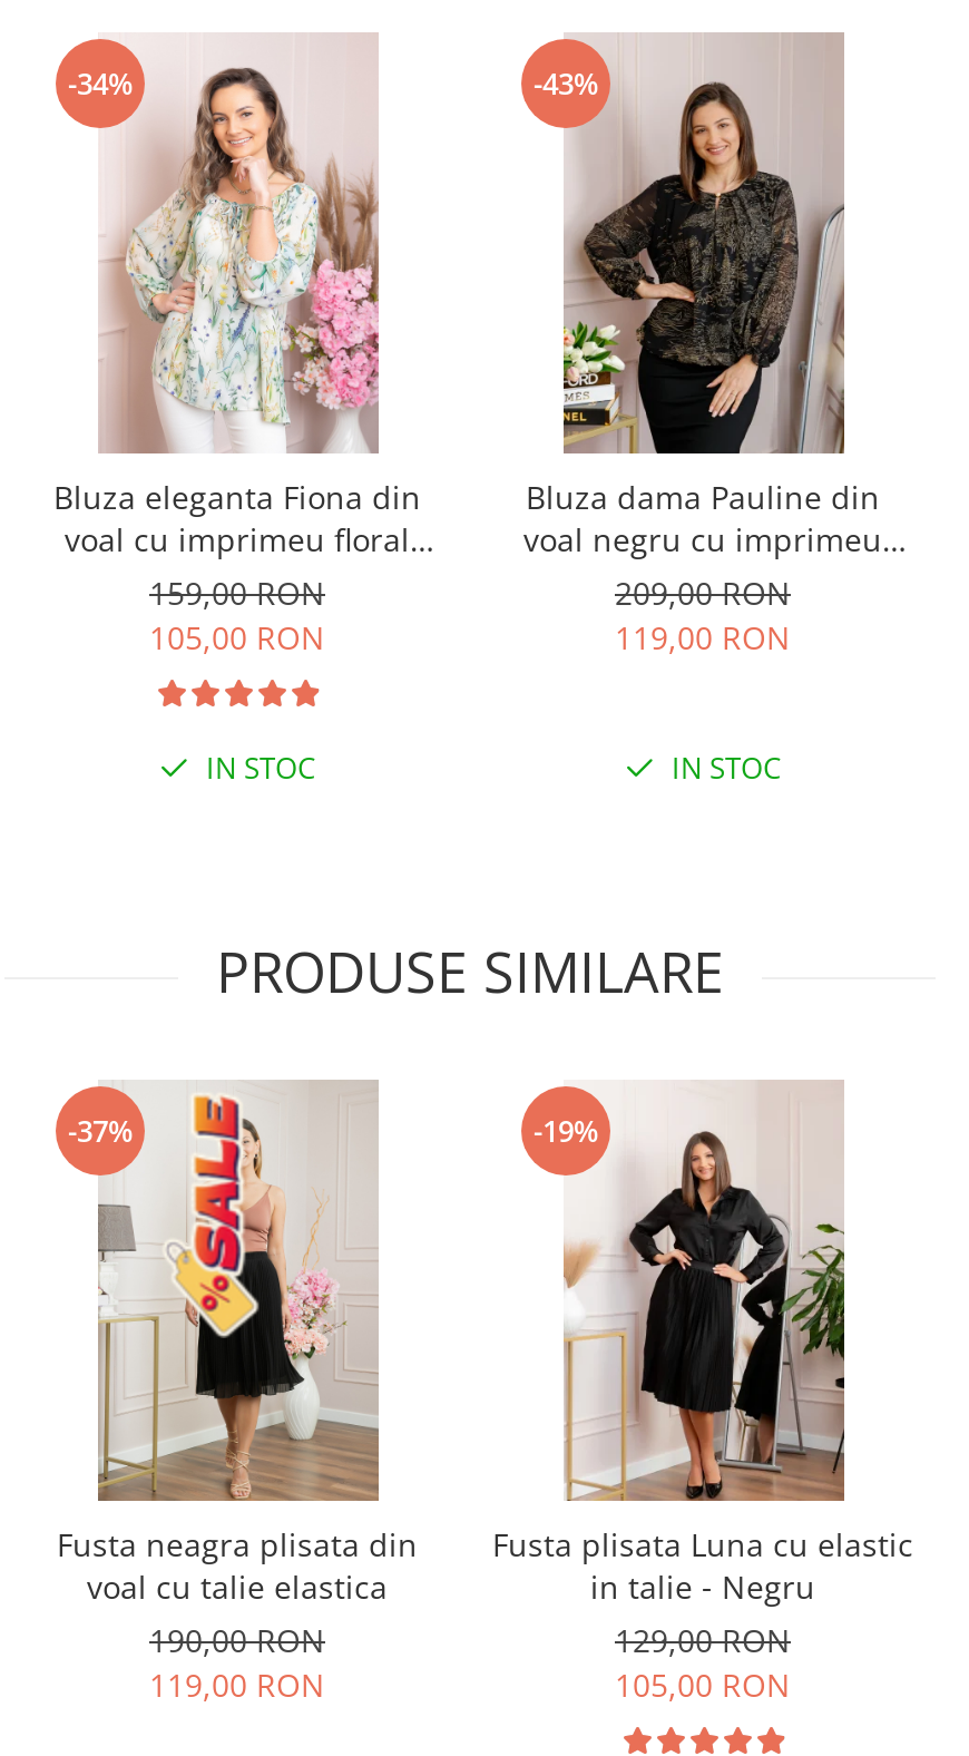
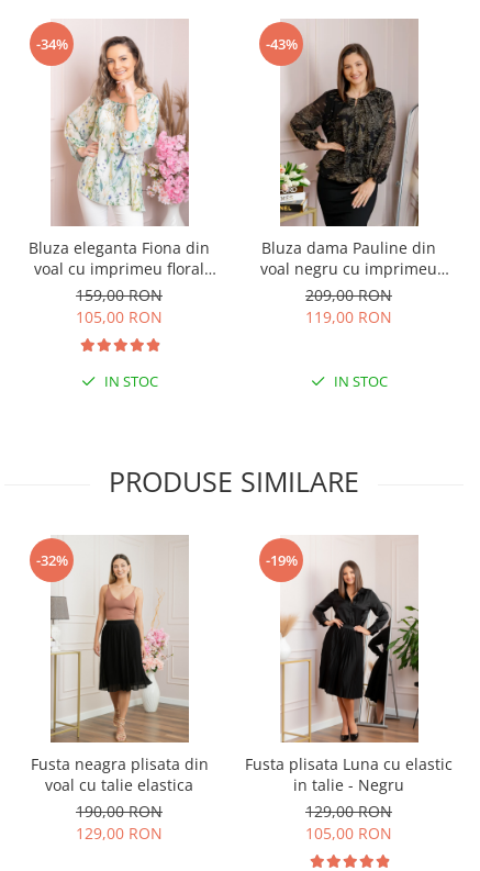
- [image]
- -37%
+ [image]
+ -32%

- 119,00 RON
+ 129,00 RON
